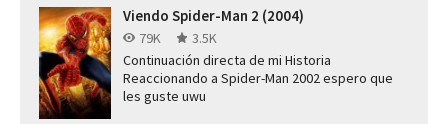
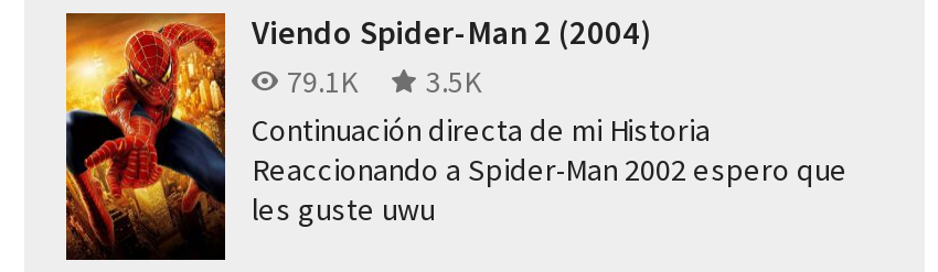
- 79K 3.5K
+ 79.1K 3.5K
